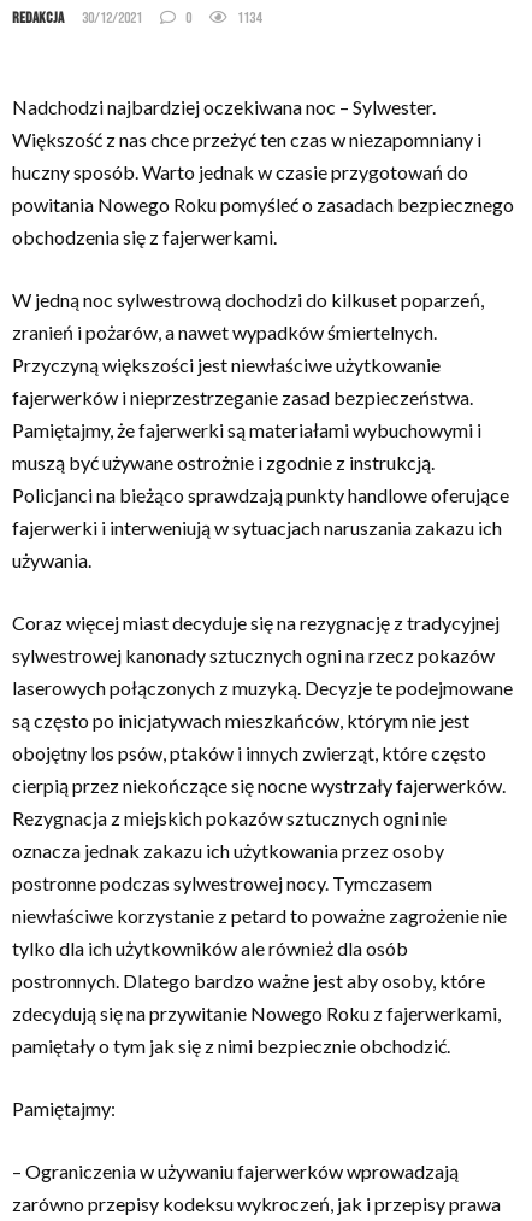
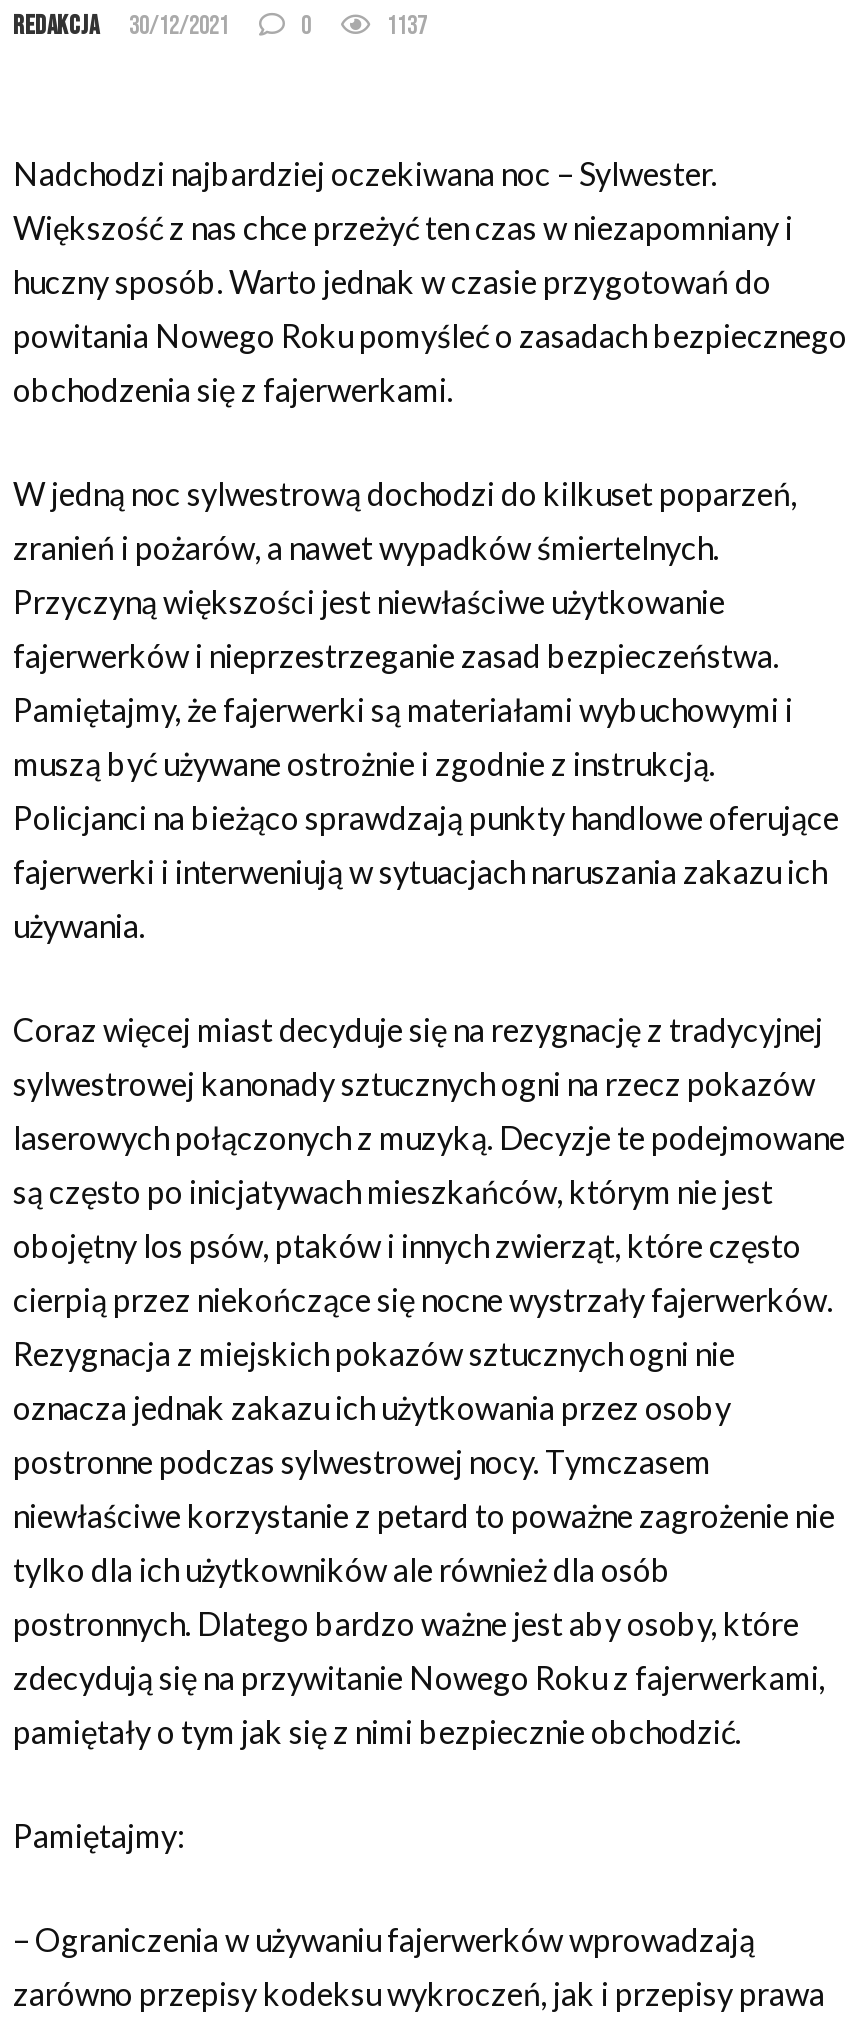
- 1134
+ 1137
